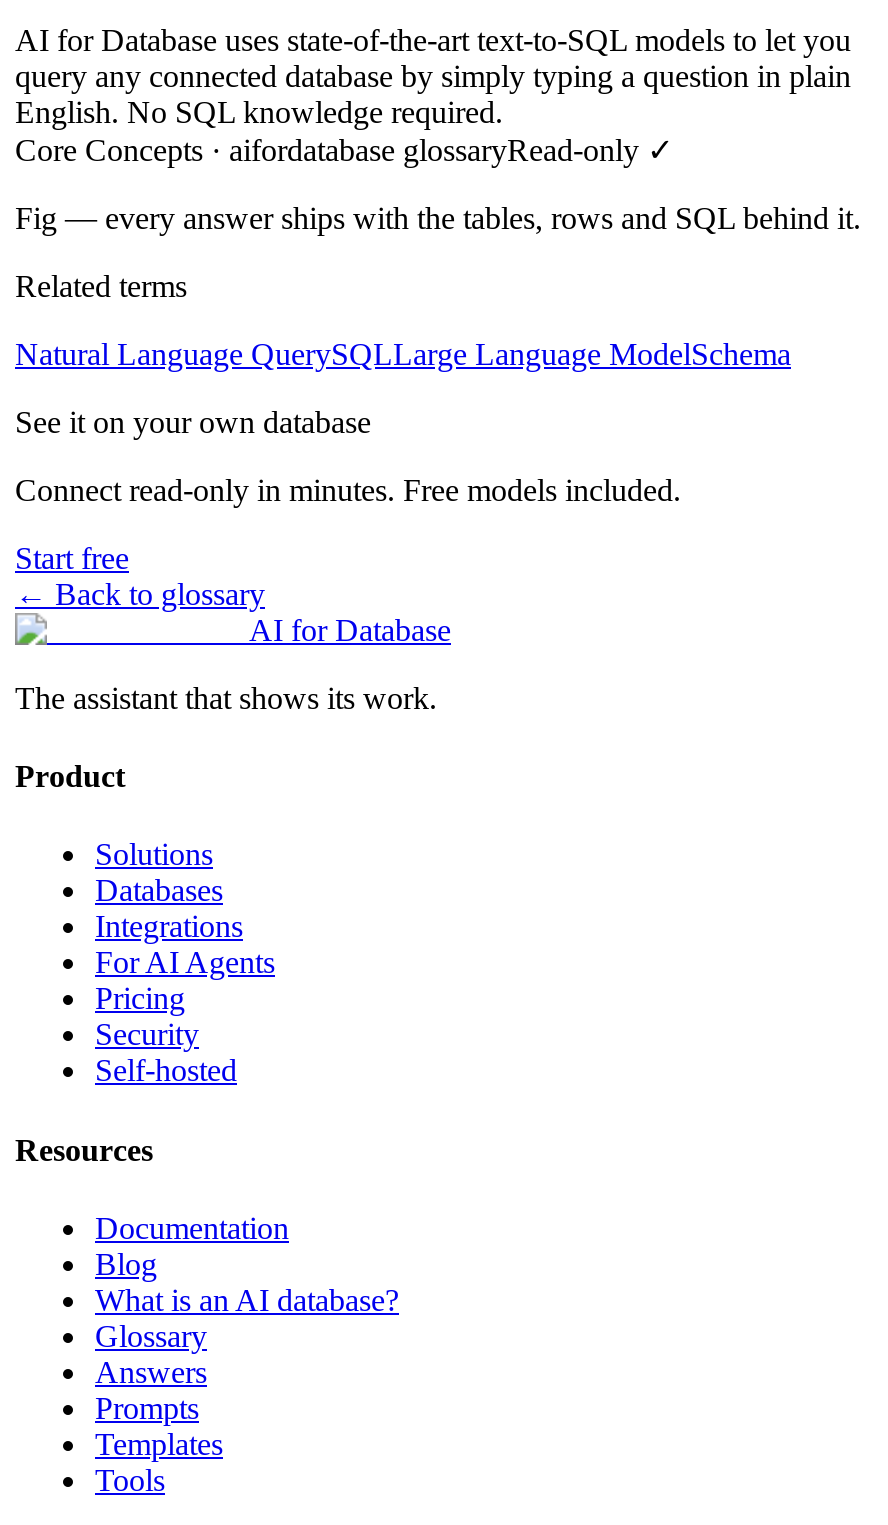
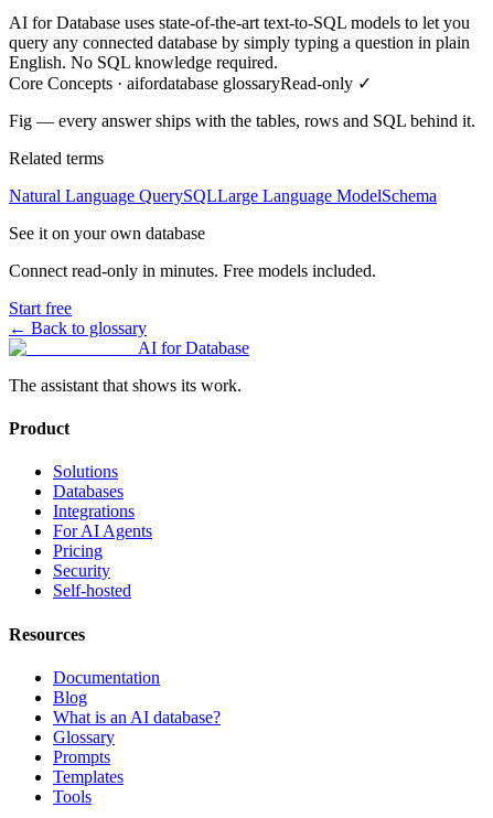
- Answers
